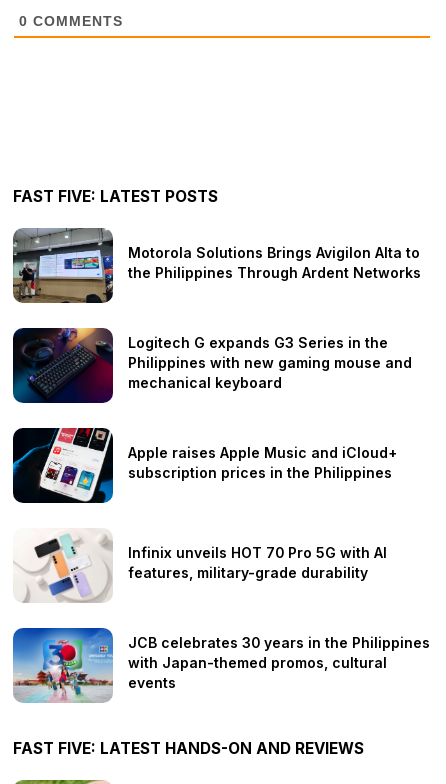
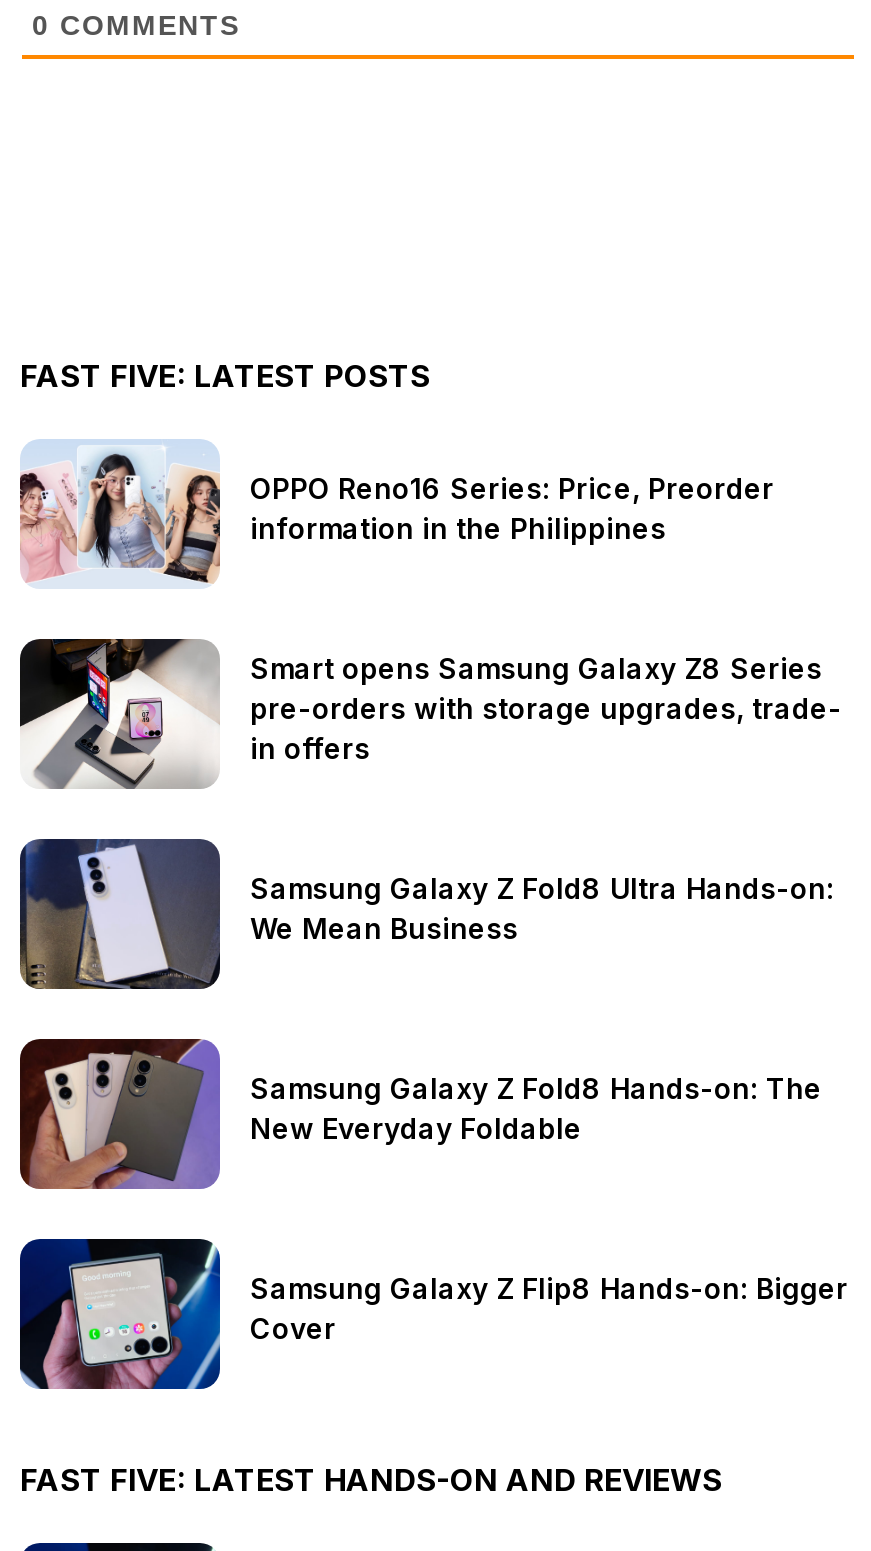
- [image]
- Motorola Solutions Brings Avigilon Alta to
- the Philippines Through Ardent Networks
+ [image]
+ OPPO Reno16 Series: Price, Preorder
+ information in the Philippines

- [image]
- Logitech G expands G3 Series in the
- Philippines with new gaming mouse and
- mechanical keyboard
+ [image]
+ Smart opens Samsung Galaxy Z8 Series
+ pre-orders with storage upgrades, trade-
+ in offers

- [image]
- Apple raises Apple Music and iCloud+
- subscription prices in the Philippines
+ [image]
+ Samsung Galaxy Z Fold8 Ultra Hands-on:
+ We Mean Business

- [image]
- Infinix unveils HOT 70 Pro 5G with AI
- features, military-grade durability
+ [image]
+ Samsung Galaxy Z Fold8 Hands-on: The
+ New Everyday Foldable

- [image]
- JCB celebrates 30 years in the Philippines
- with Japan-themed promos, cultural
- events
+ [image]
+ Samsung Galaxy Z Flip8 Hands-on: Bigger
+ Cover
